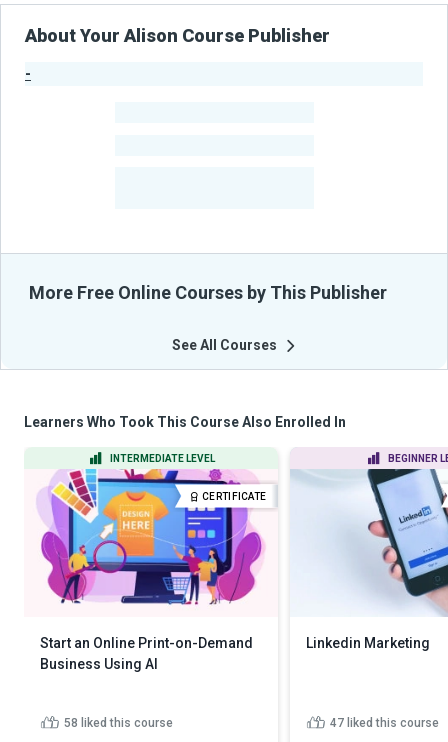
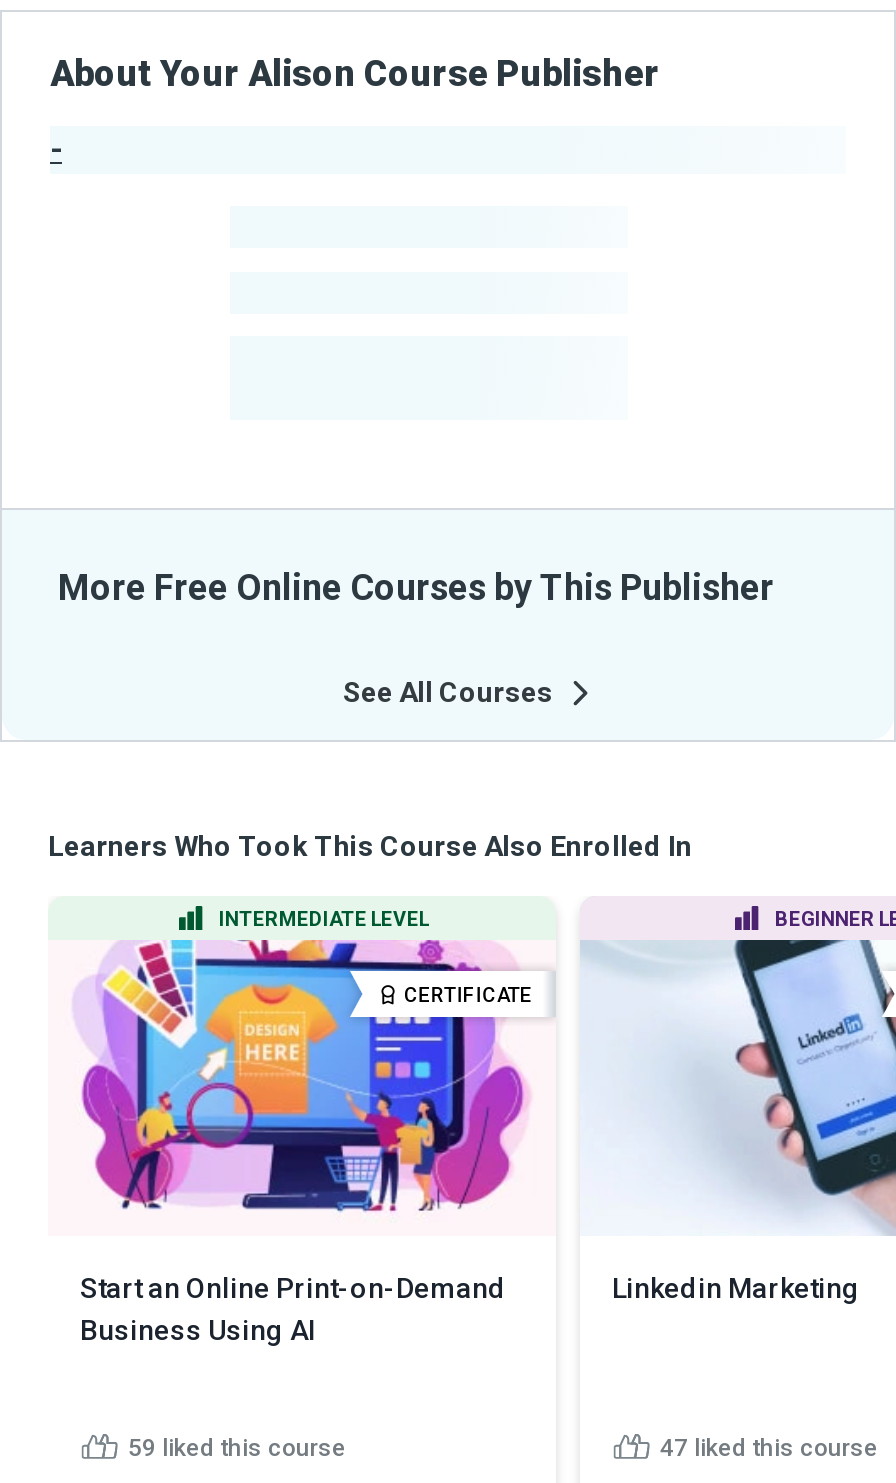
- 58 liked this course
+ 59 liked this course
